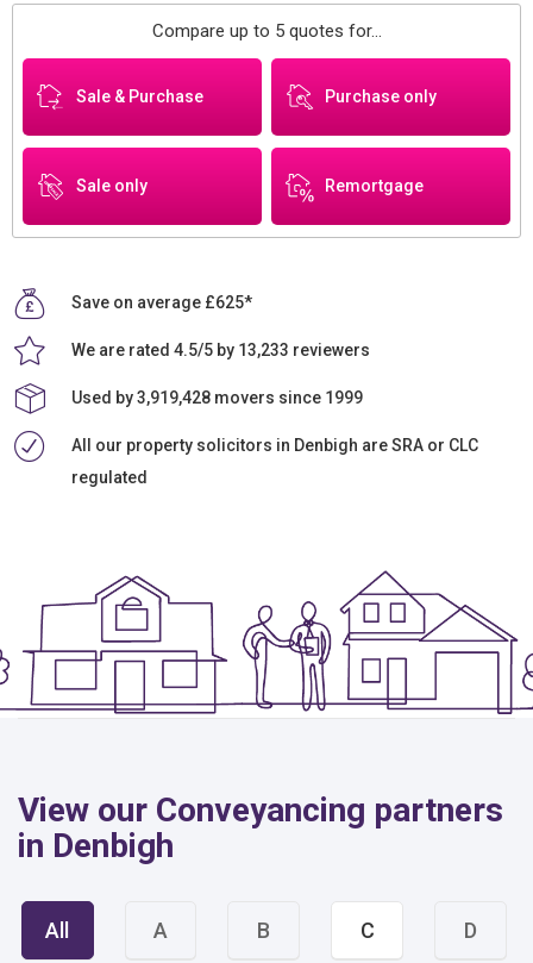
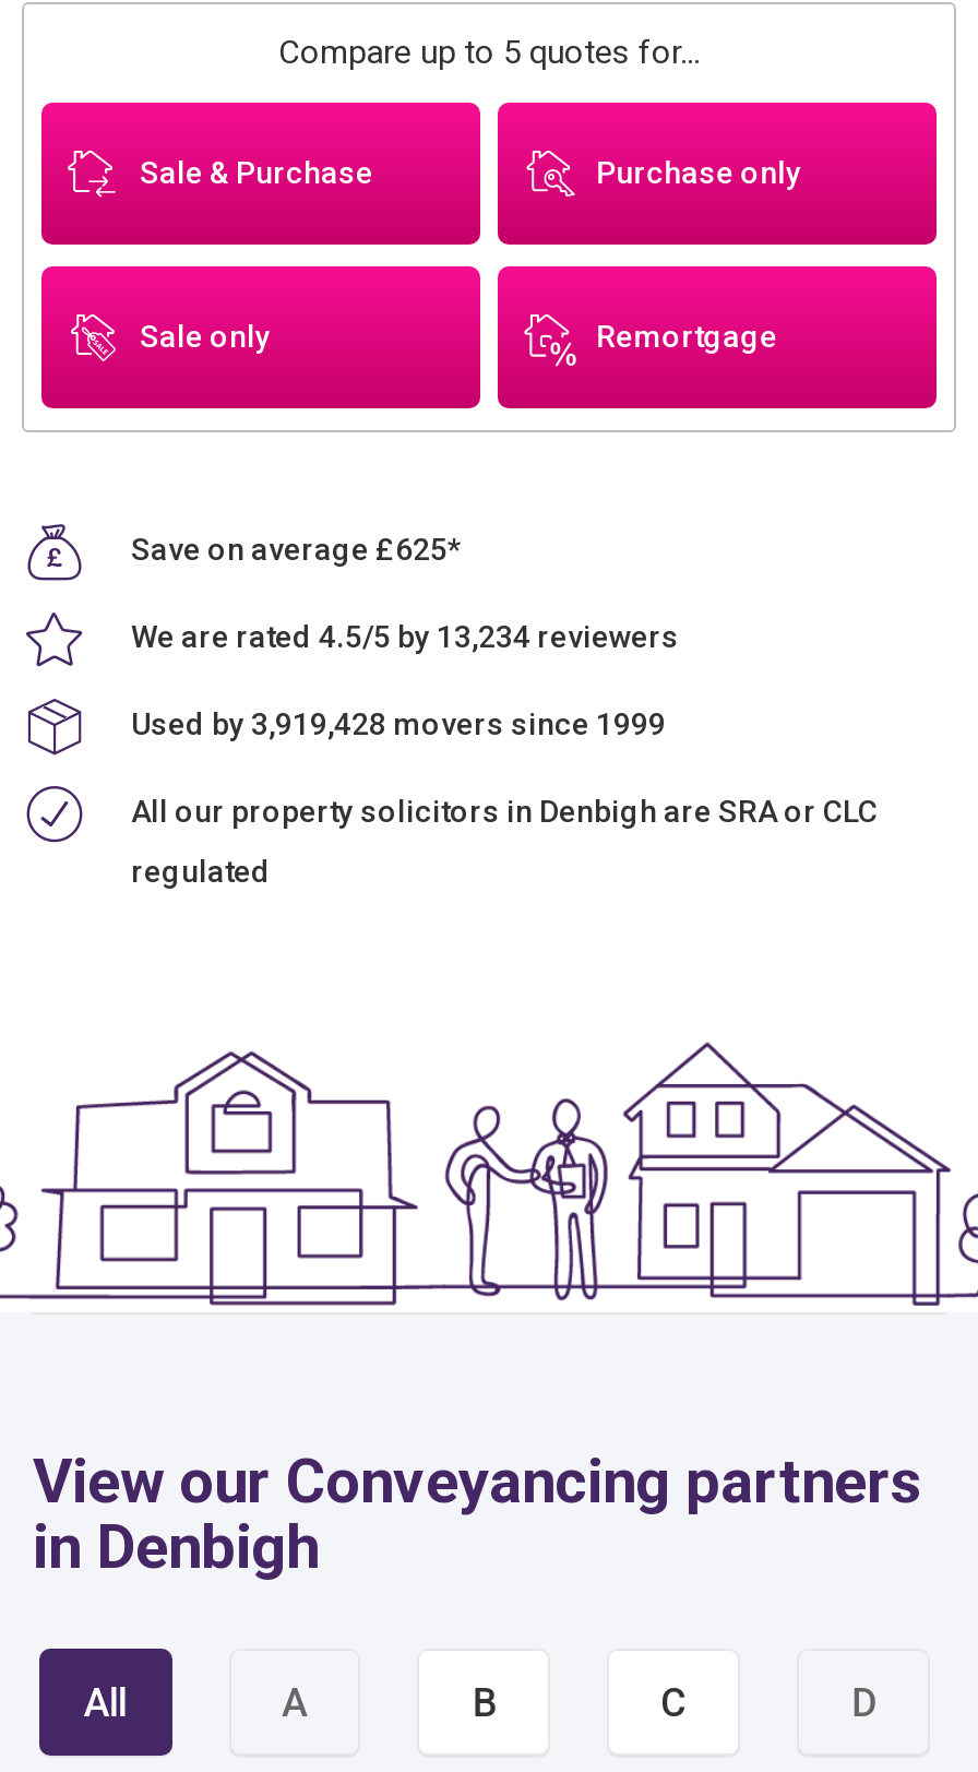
- We are rated 4.5/5 by 13,233 reviewers
+ We are rated 4.5/5 by 13,234 reviewers
